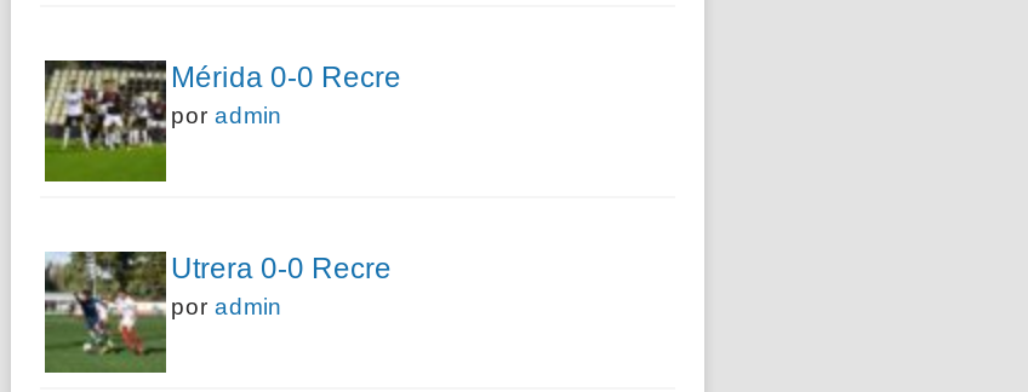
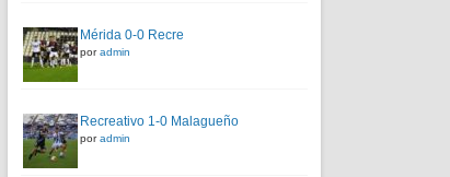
- [image]
- Utrera 0-0 Recre
+ [image]
+ Recreativo 1-0 Malagueño
